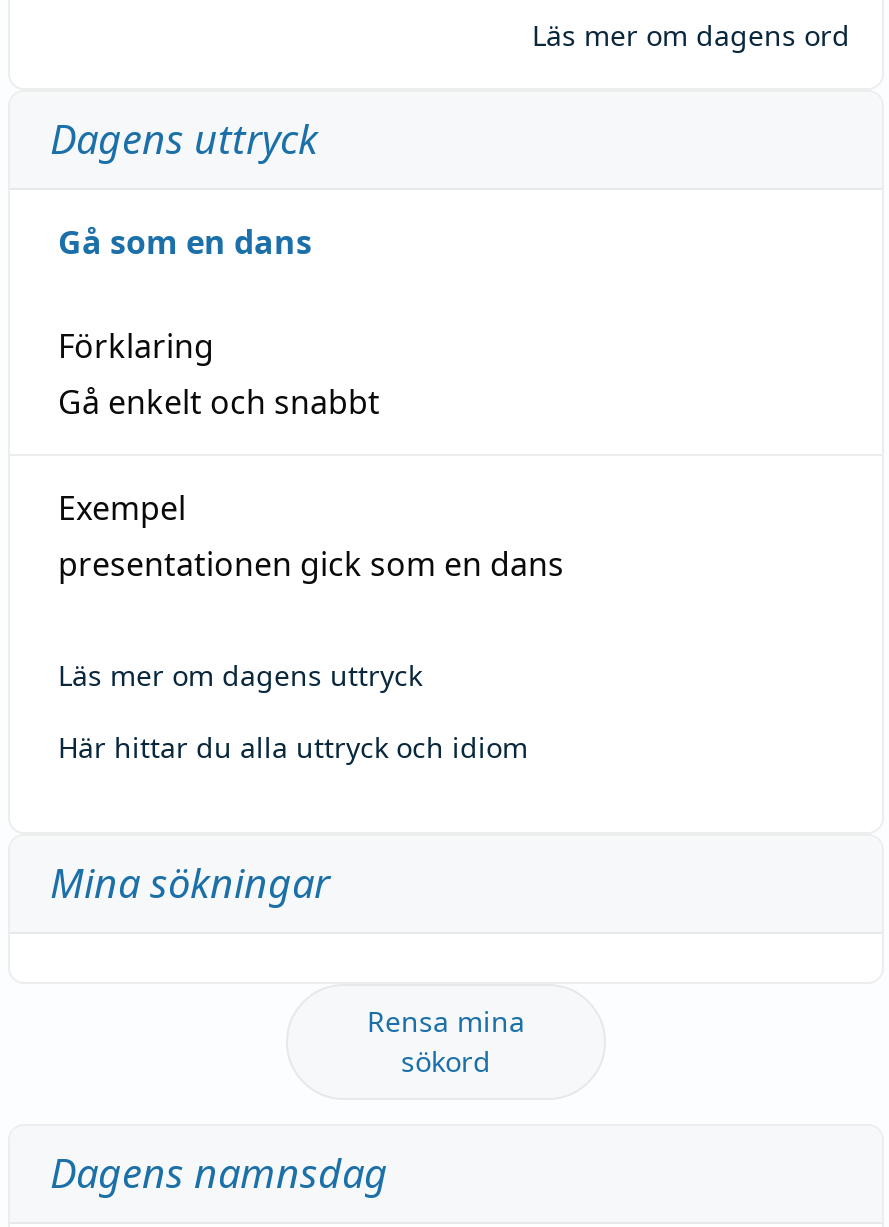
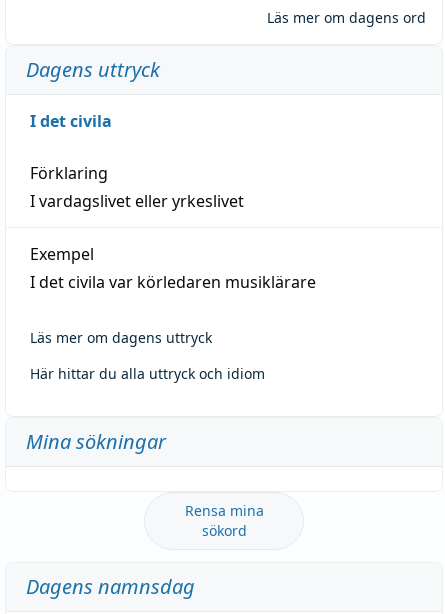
- Gå som en dans
+ I det civila

- Gå enkelt och snabbt
+ I vardagslivet eller yrkeslivet

- presentationen gick som en dans
+ I det civila var körledaren musiklärare
